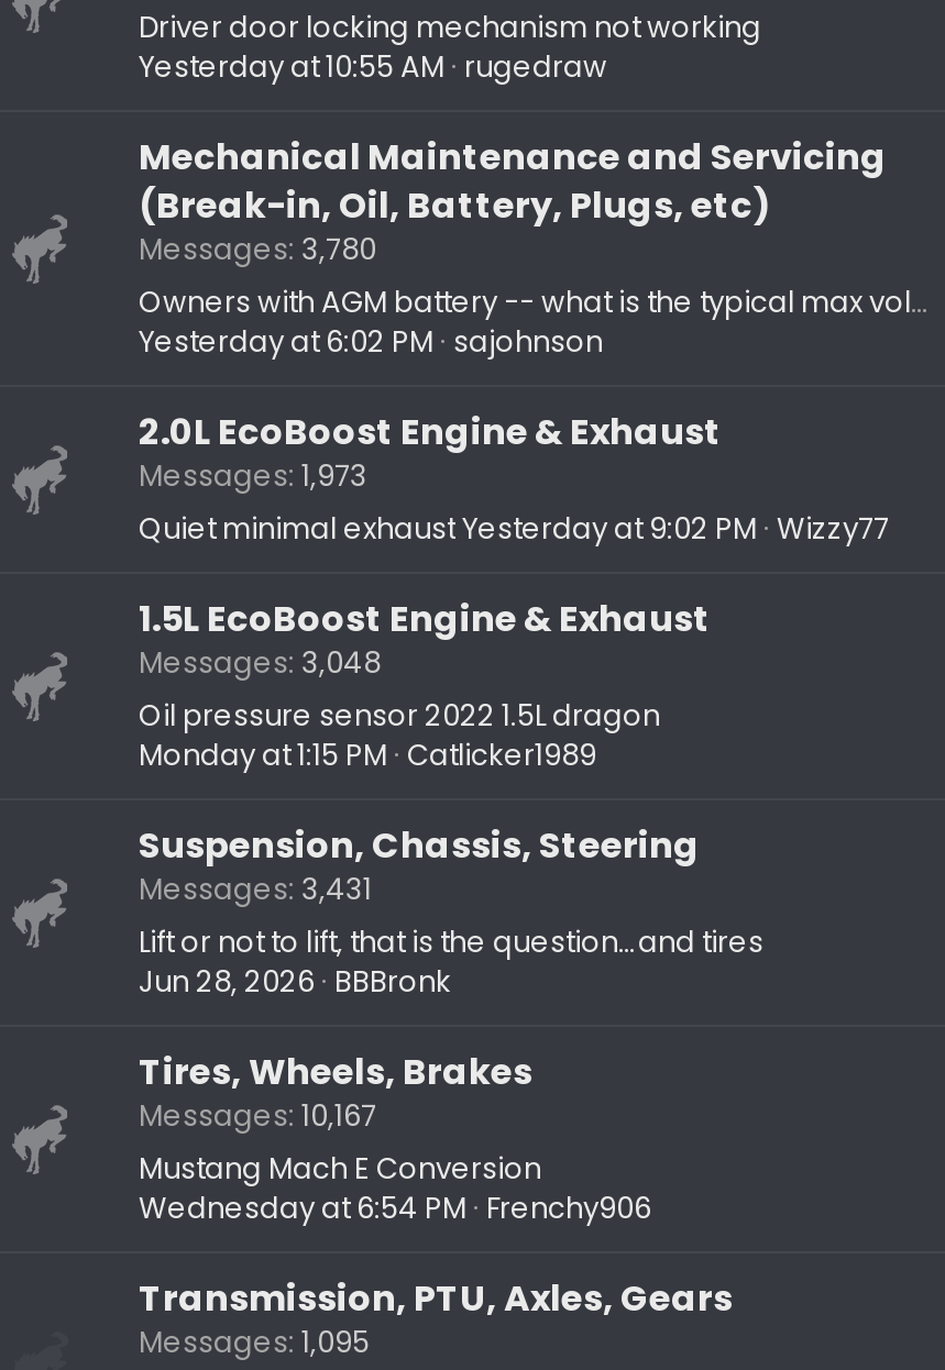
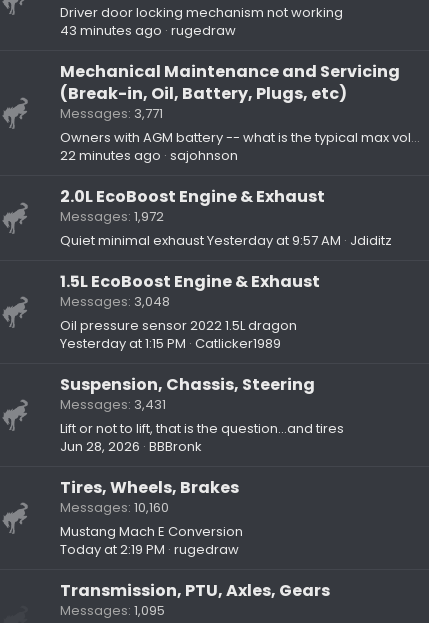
- Yesterday at 10:55 AM rugedraw
+ 43 minutes ago rugedraw

- Messages 3,780
+ Messages 3,771

- Yesterday at 6:02 PM sajohnson
+ 22 minutes ago sajohnson

- Messages 1,973
+ Messages 1,972

- Quiet minimal exhaust Yesterday at 9:02 PM Wizzy77
+ Quiet minimal exhaust Yesterday at 9:57 AM Jdiditz

- Monday at 1:15 PM Catlicker1989
+ Yesterday at 1:15 PM Catlicker1989

- Messages 10,167
+ Messages 10,160

- Wednesday at 6:54 PM Frenchy906
+ Today at 2:19 PM rugedraw
